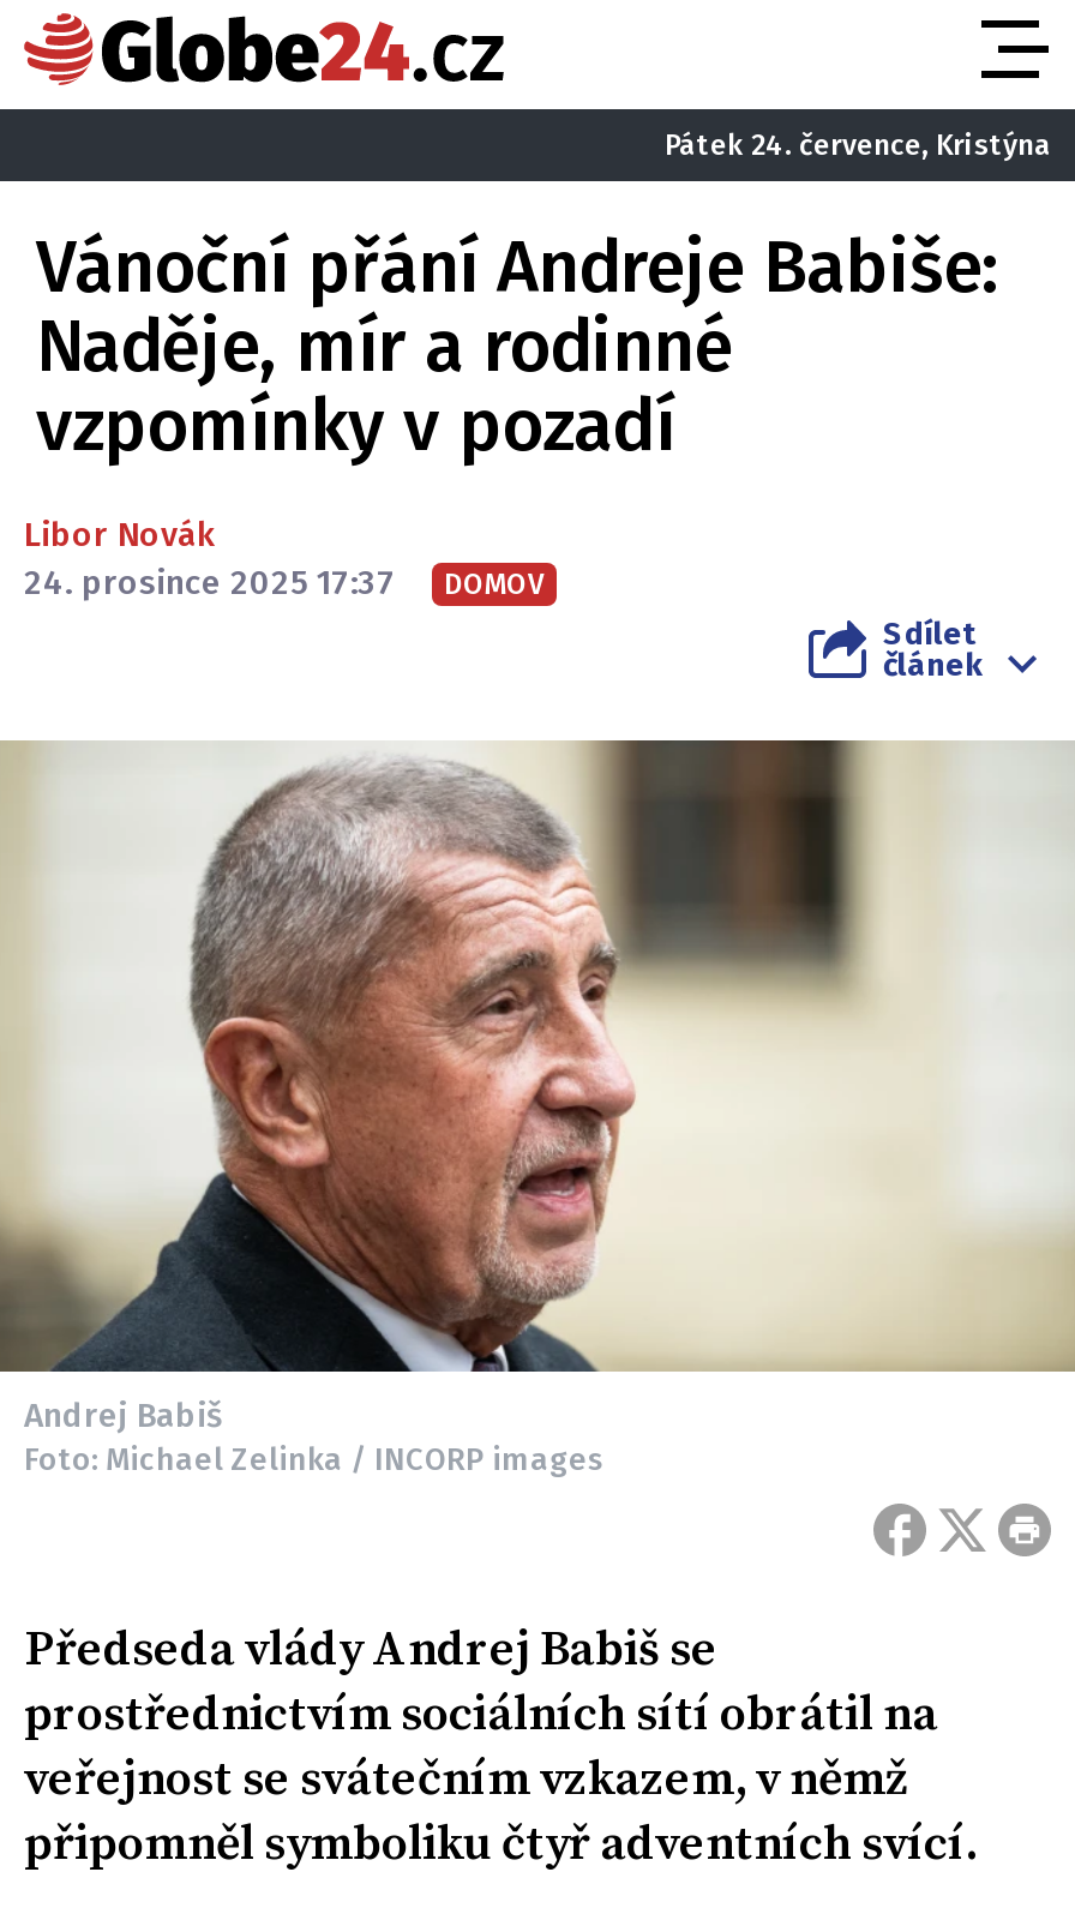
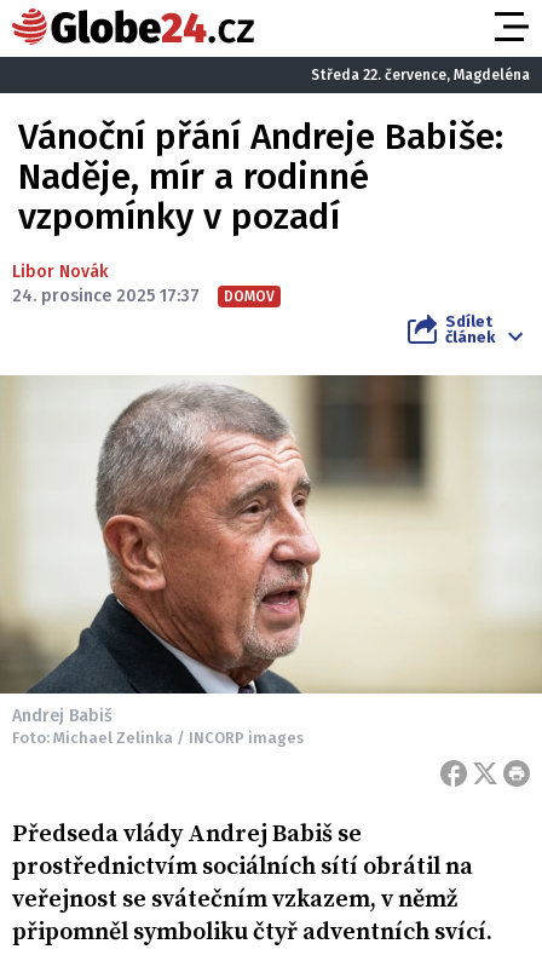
- Pátek 24. července, Kristýna
+ Středa 22. července, Magdeléna
